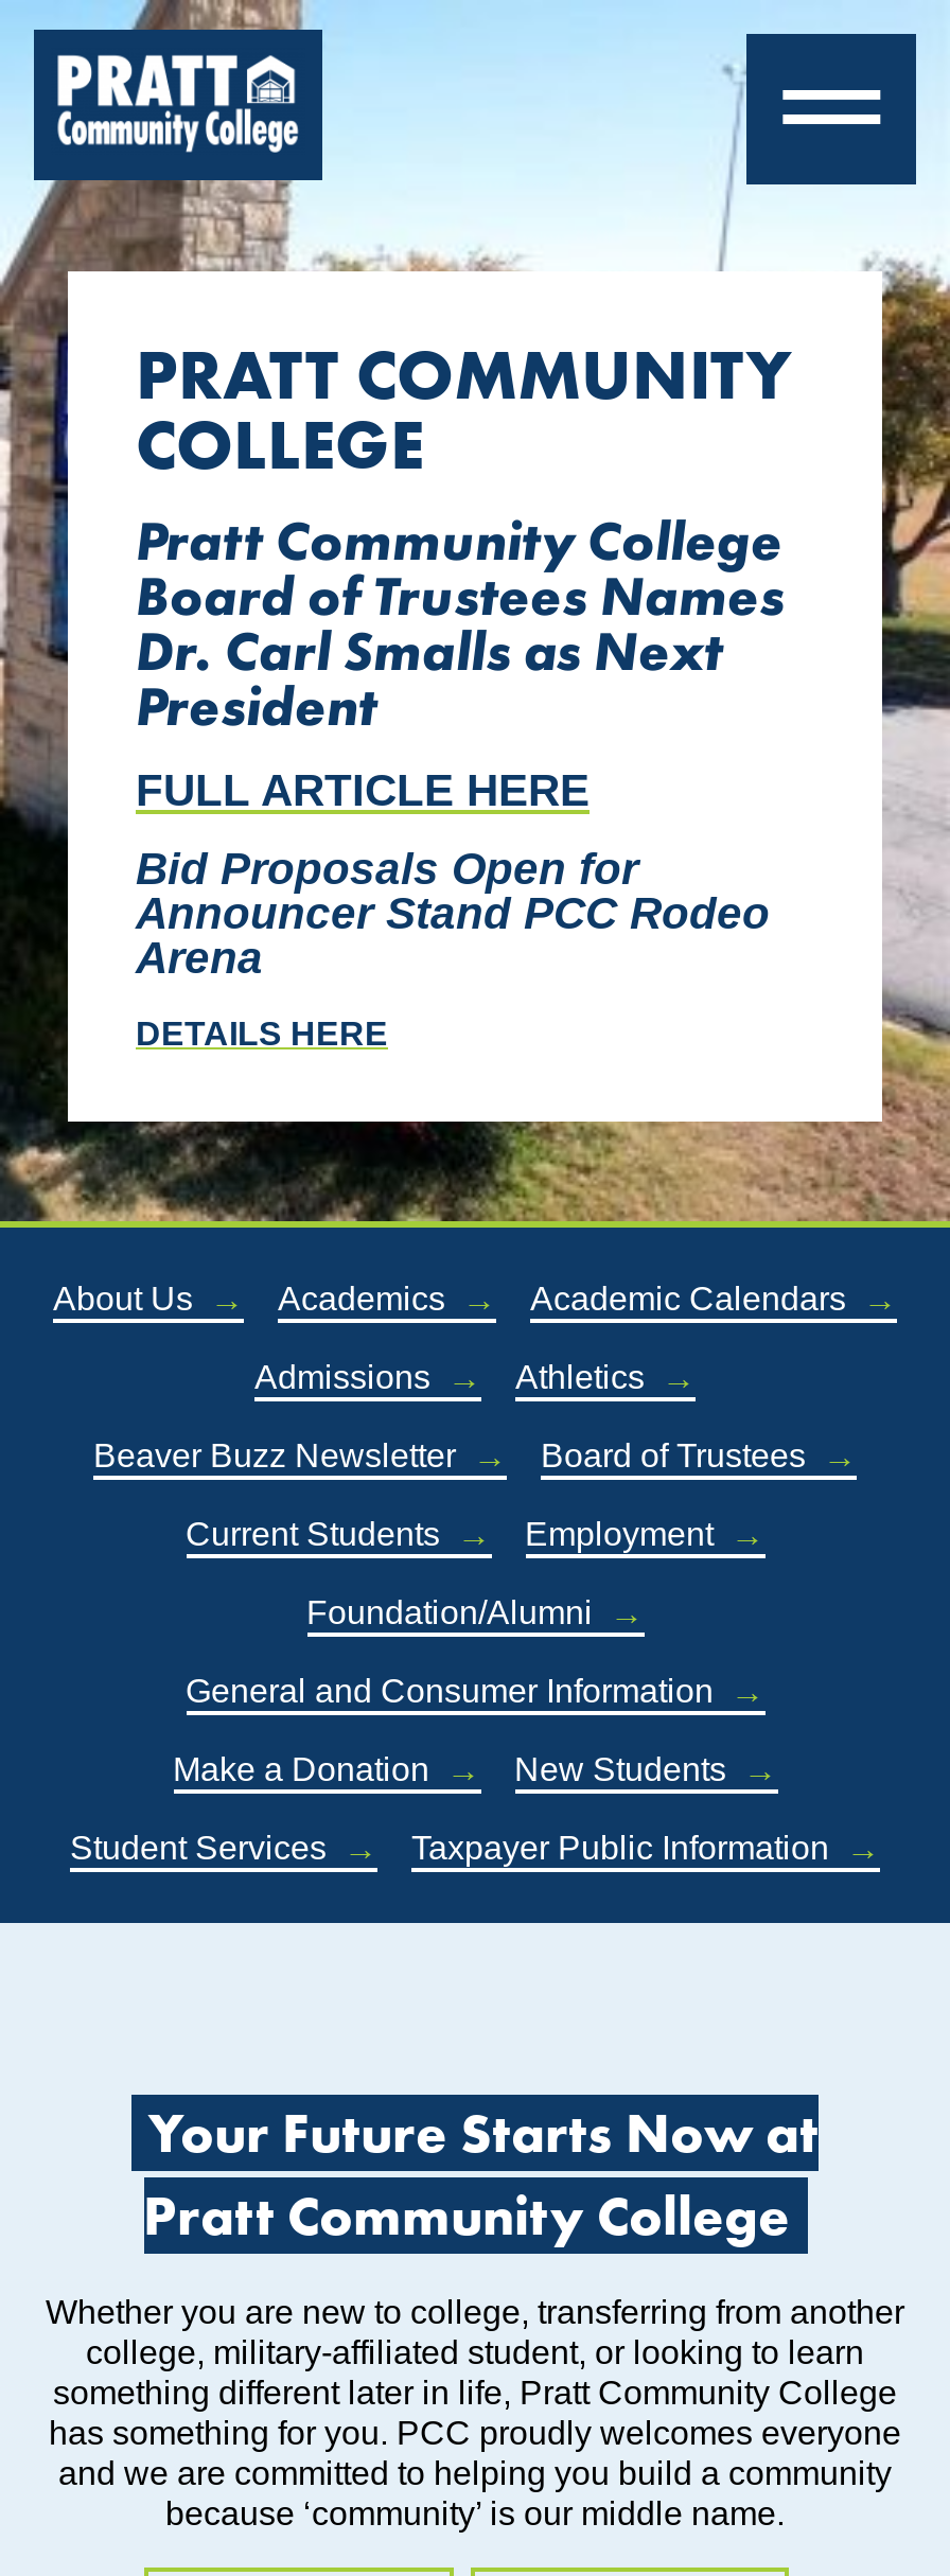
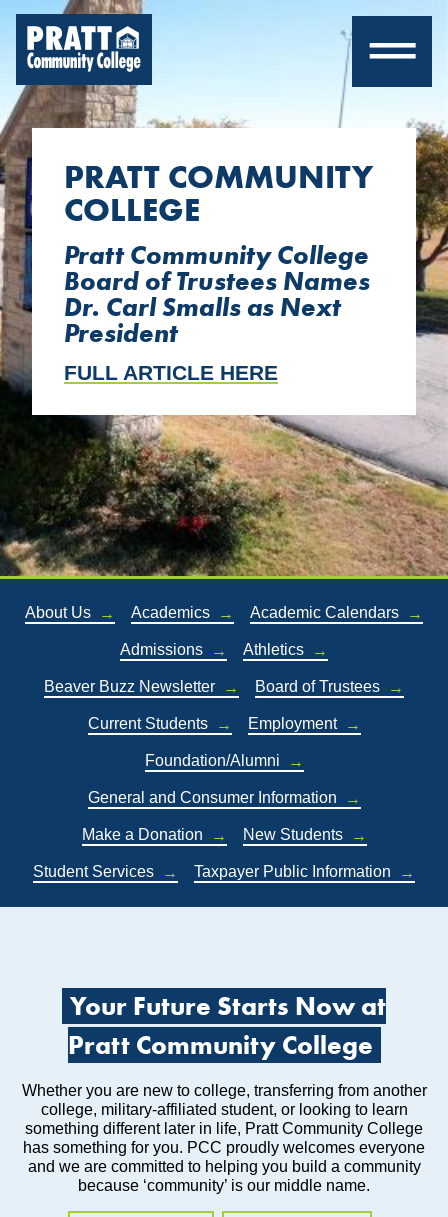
- Bid Proposals Open for
- Announcer Stand PCC Rodeo
- Arena
- DETAILS HERE

- [image]
+ [image]
